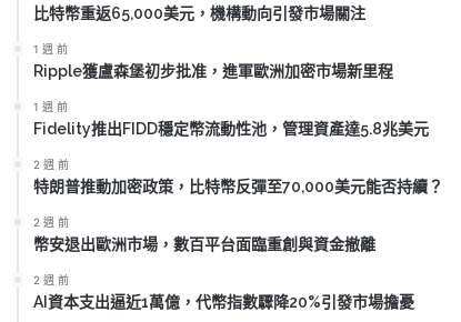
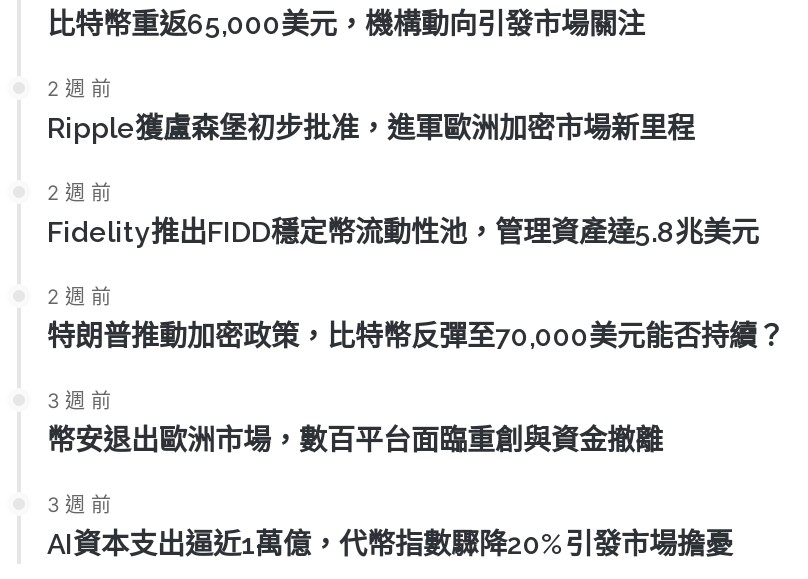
- 1 週 前
+ 2 週 前

- 1 週 前
+ 2 週 前

- 2 週 前
+ 3 週 前

- 2 週 前
+ 3 週 前
